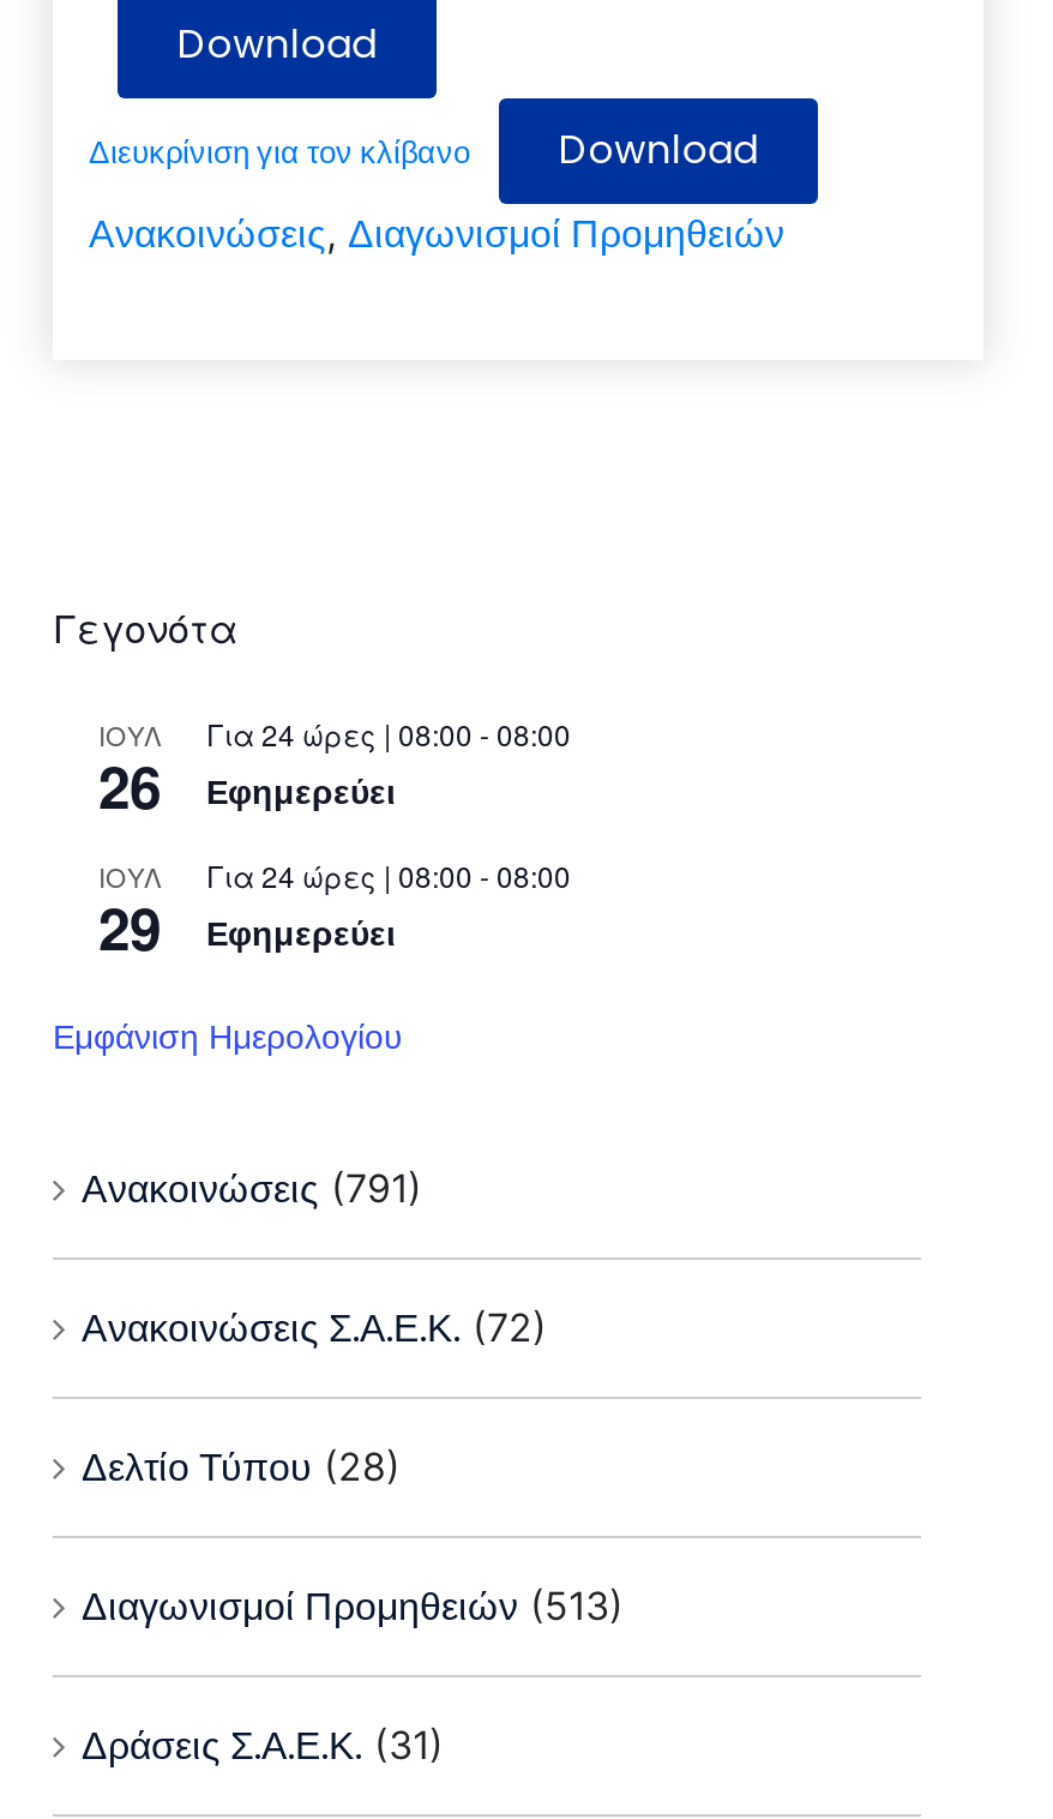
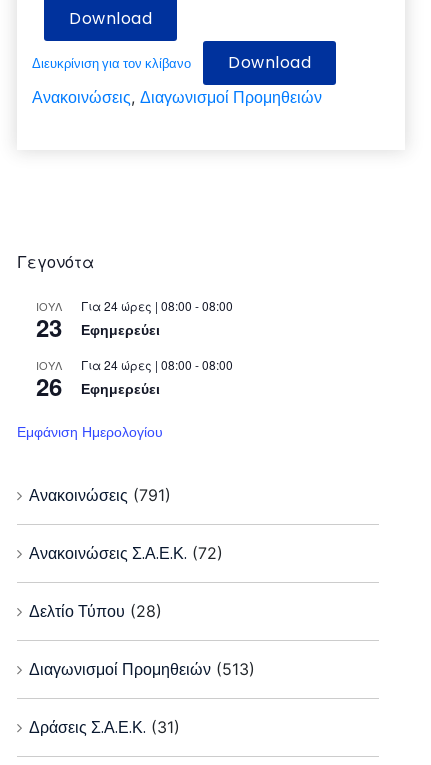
- 26 Εφημερεύει
+ 23 Εφημερεύει

- 29 Εφημερεύει
+ 26 Εφημερεύει
